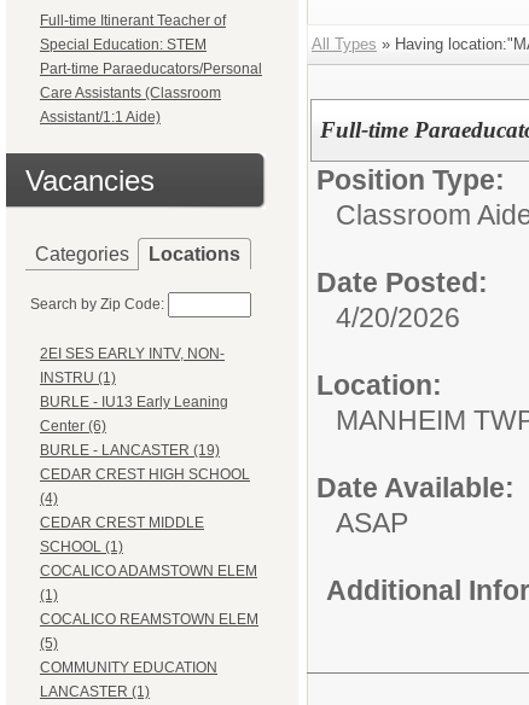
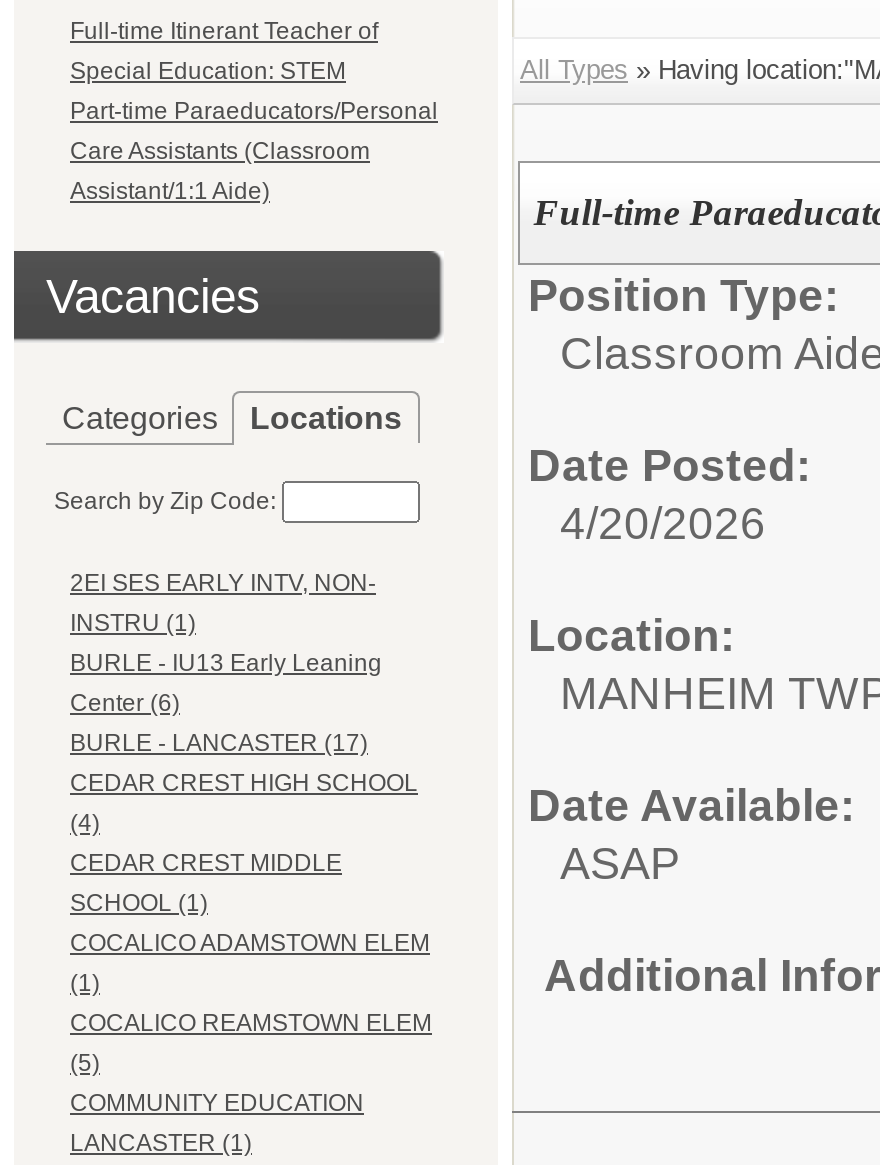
- BURLE - LANCASTER (19)
+ BURLE - LANCASTER (17)
